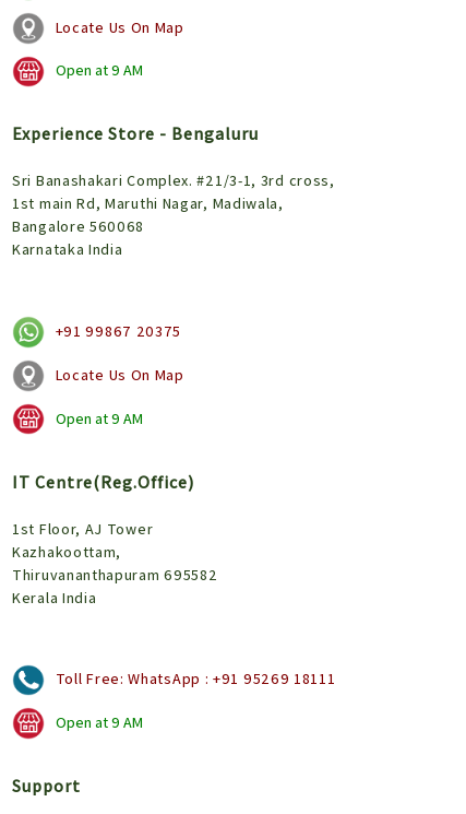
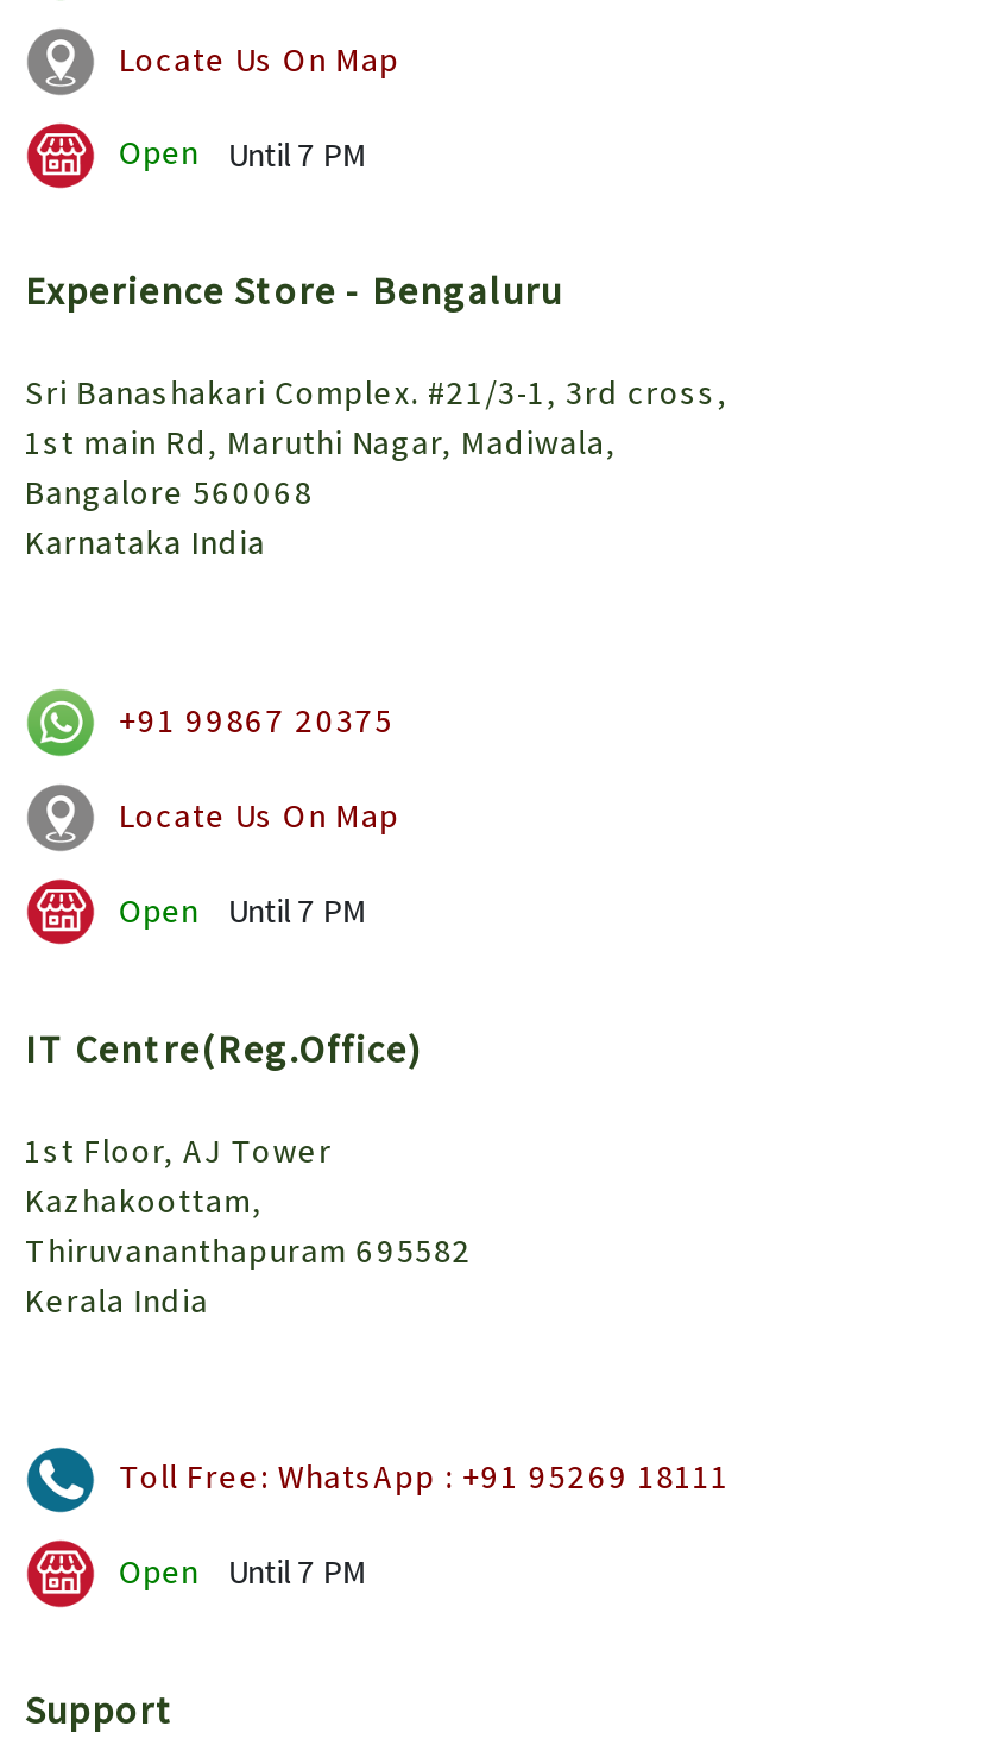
- Open at 9 AM
+ Open
+ Until 7 PM

- Open at 9 AM
+ Open
+ Until 7 PM

- Open at 9 AM
+ Open
+ Until 7 PM
